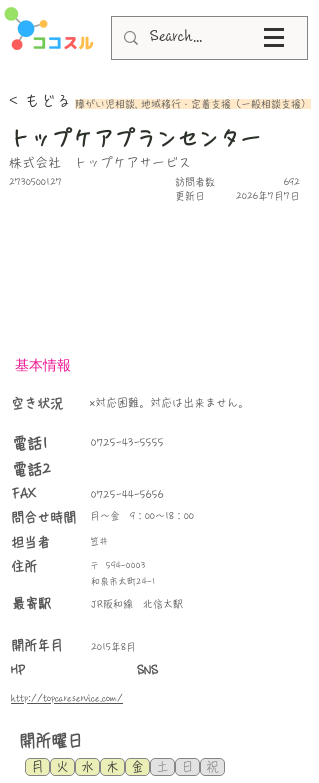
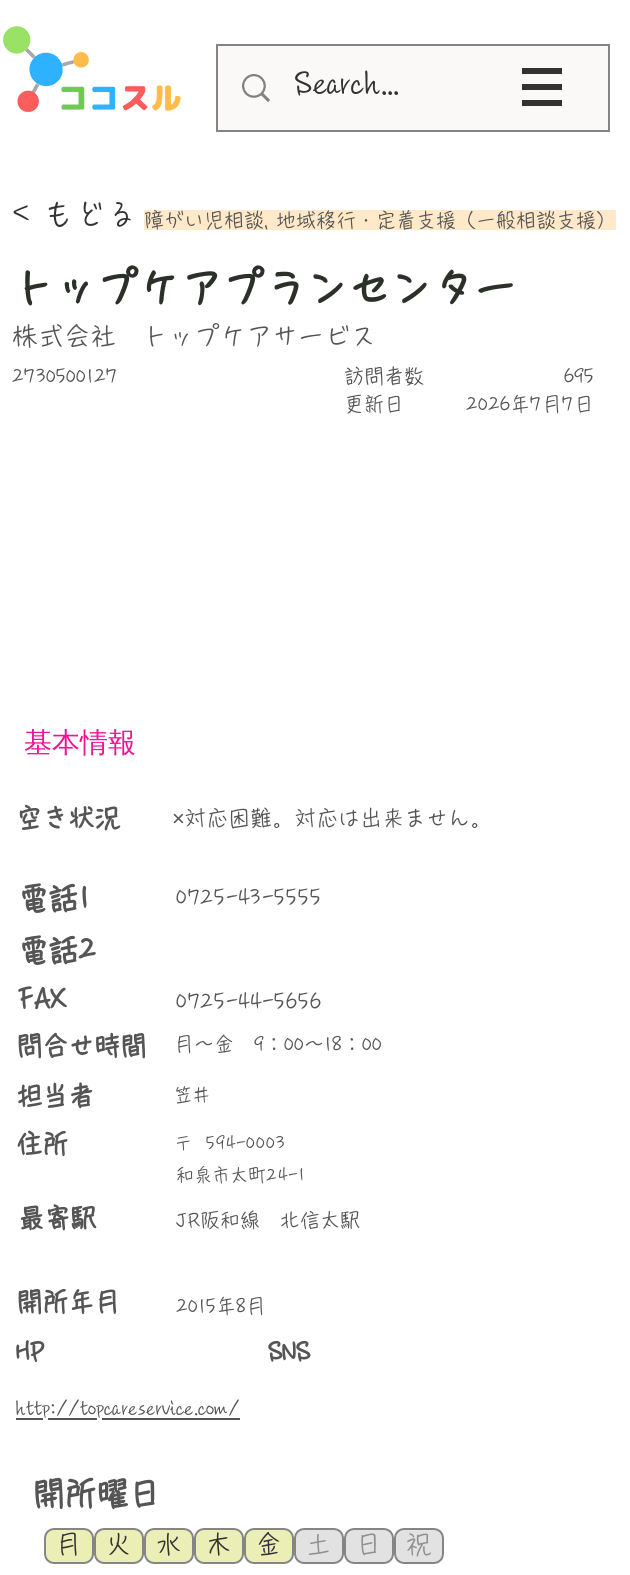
- 692
+ 695
